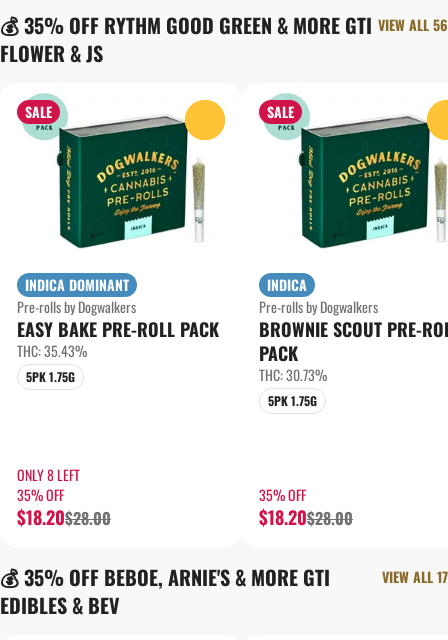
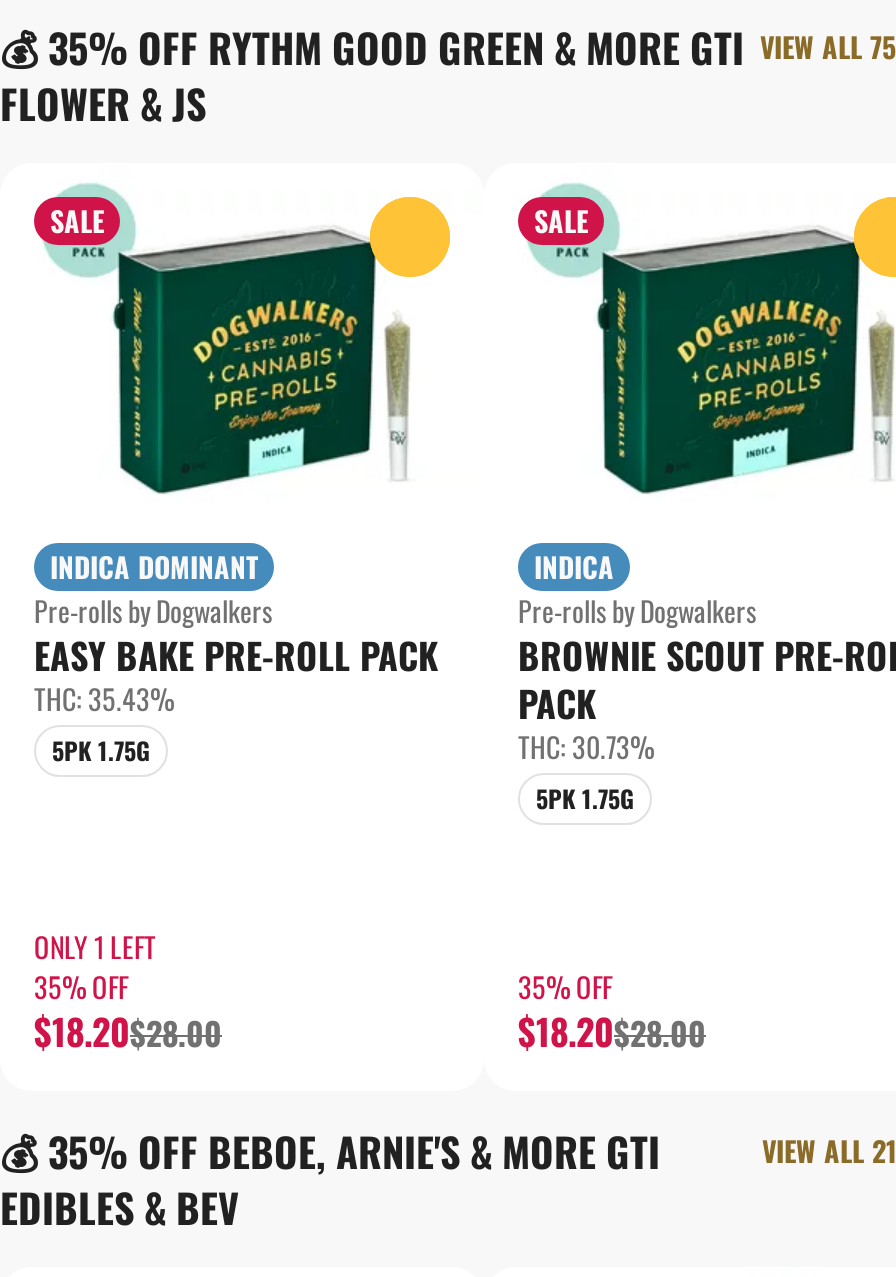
- VIEW ALL 56
+ VIEW ALL 75

- ONLY 8 LEFT
+ ONLY 1 LEFT

- VIEW ALL 17
+ VIEW ALL 21
